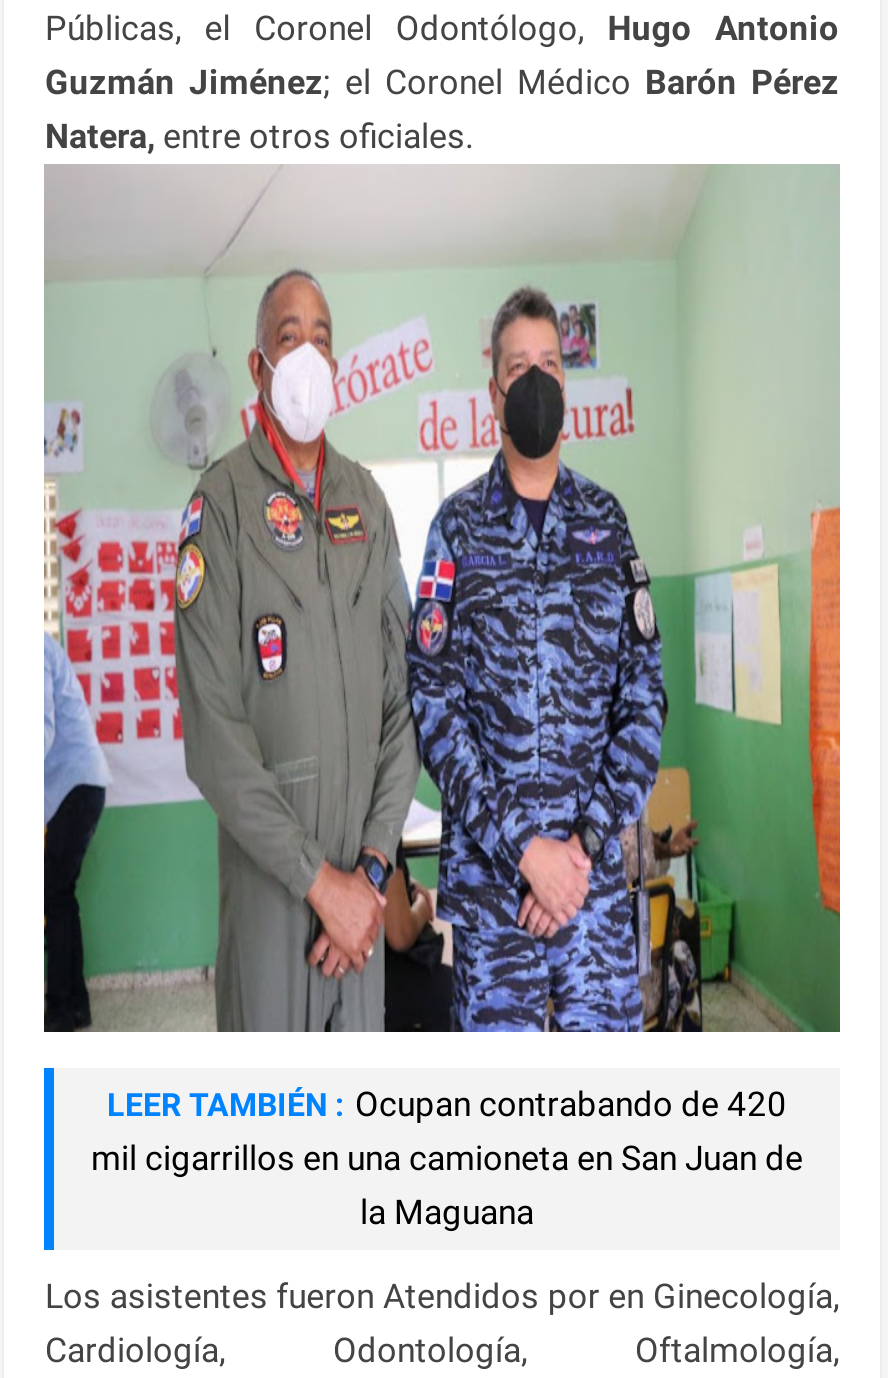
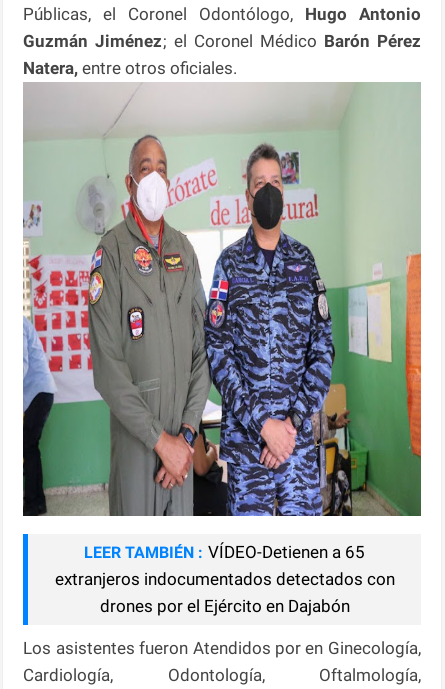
- LEER TAMBIÉN : Ocupan contrabando de 420
- mil cigarrillos en una camioneta en San Juan de
- la Maguana
+ LEER TAMBIÉN : VÍDEO-Detienen a 65
+ extranjeros indocumentados detectados con
+ drones por el Ejército en Dajabón
